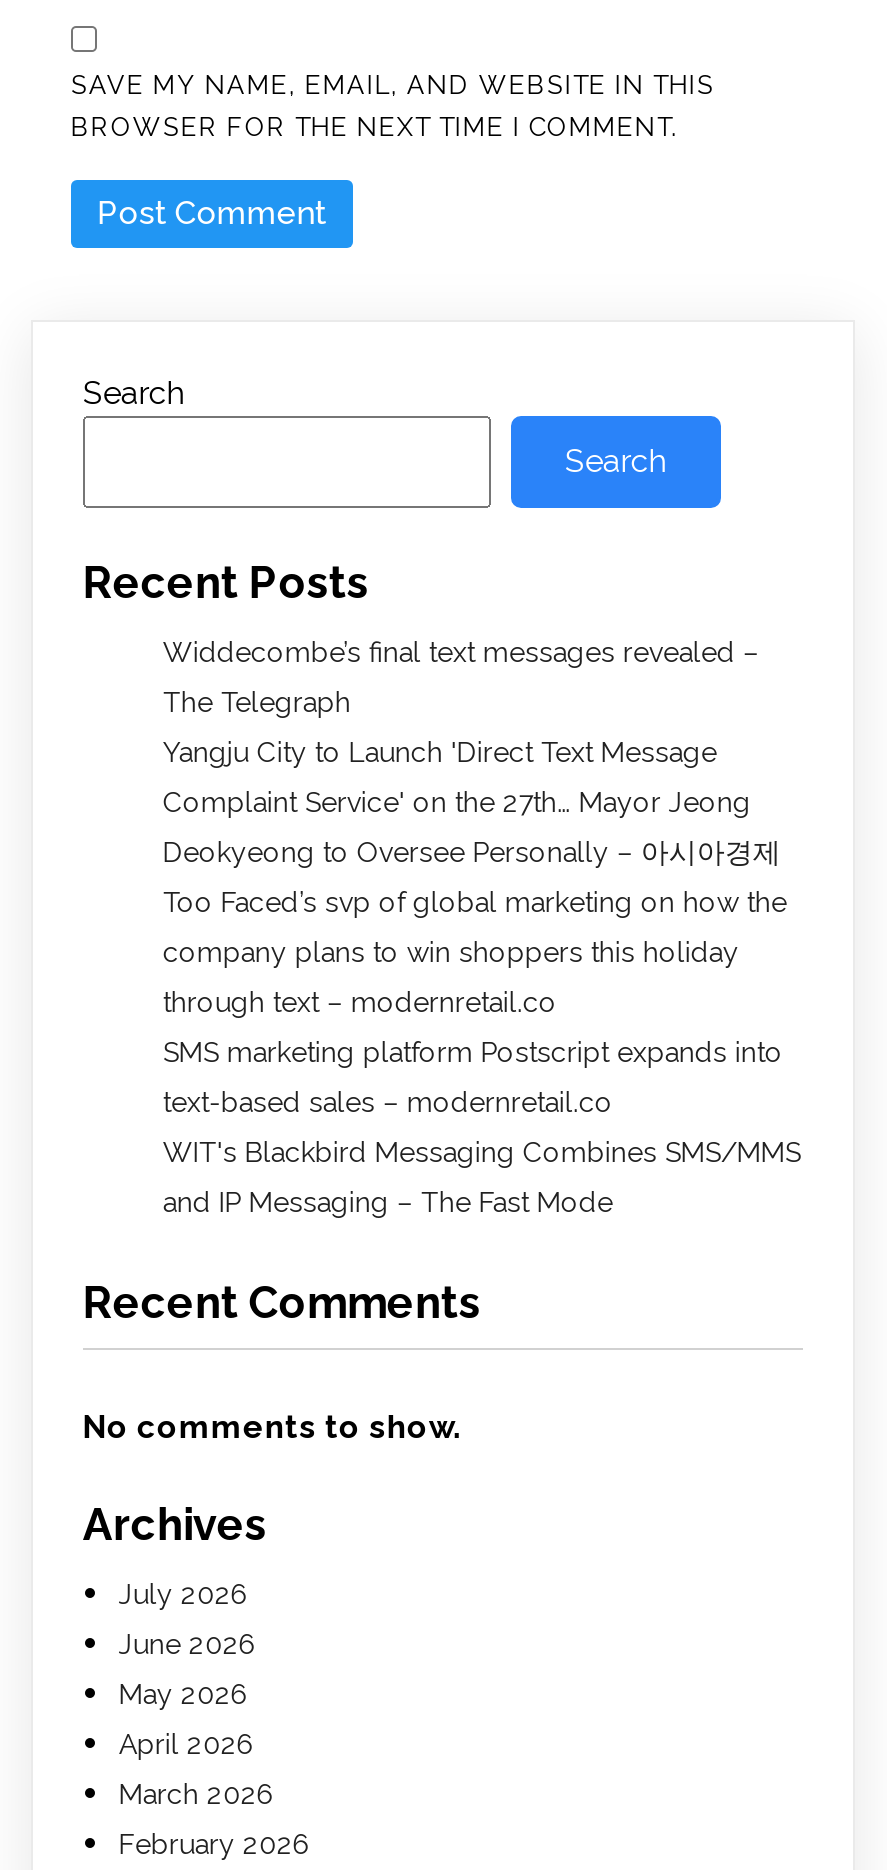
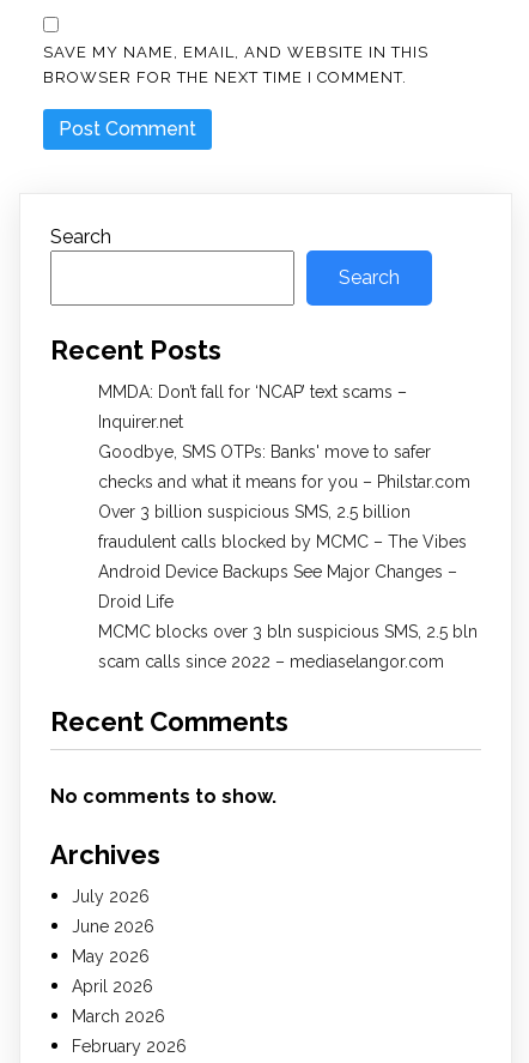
- Widdecombe’s final text messages revealed –
- The Telegraph
- Yangju City to Launch 'Direct Text Message
- Complaint Service' on the 27th… Mayor Jeong
- Deokyeong to Oversee Personally – 아시아경제
- Too Faced’s svp of global marketing on how the
- company plans to win shoppers this holiday
- through text – modernretail.co
- SMS marketing platform Postscript expands into
- text-based sales – modernretail.co
- WIT's Blackbird Messaging Combines SMS/MMS
- and IP Messaging – The Fast Mode
+ MMDA: Don’t fall for ‘NCAP’ text scams –
+ Inquirer.net
+ Goodbye, SMS OTPs: Banks' move to safer
+ checks and what it means for you – Philstar.com
+ Over 3 billion suspicious SMS, 2.5 billion
+ fraudulent calls blocked by MCMC – The Vibes
+ Android Device Backups See Major Changes –
+ Droid Life
+ MCMC blocks over 3 bln suspicious SMS, 2.5 bln
+ scam calls since 2022 – mediaselangor.com
